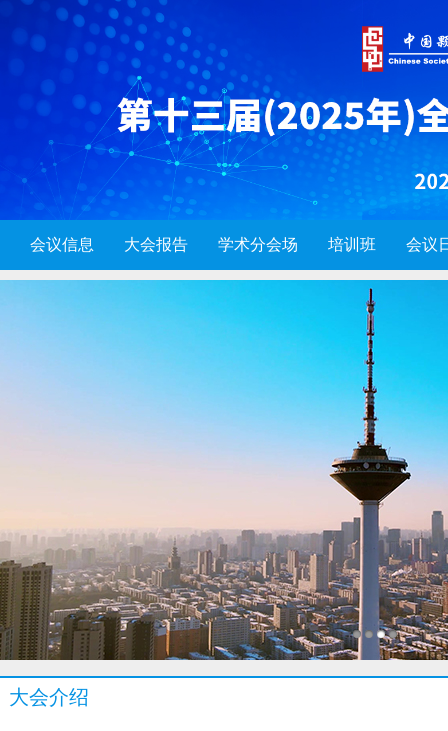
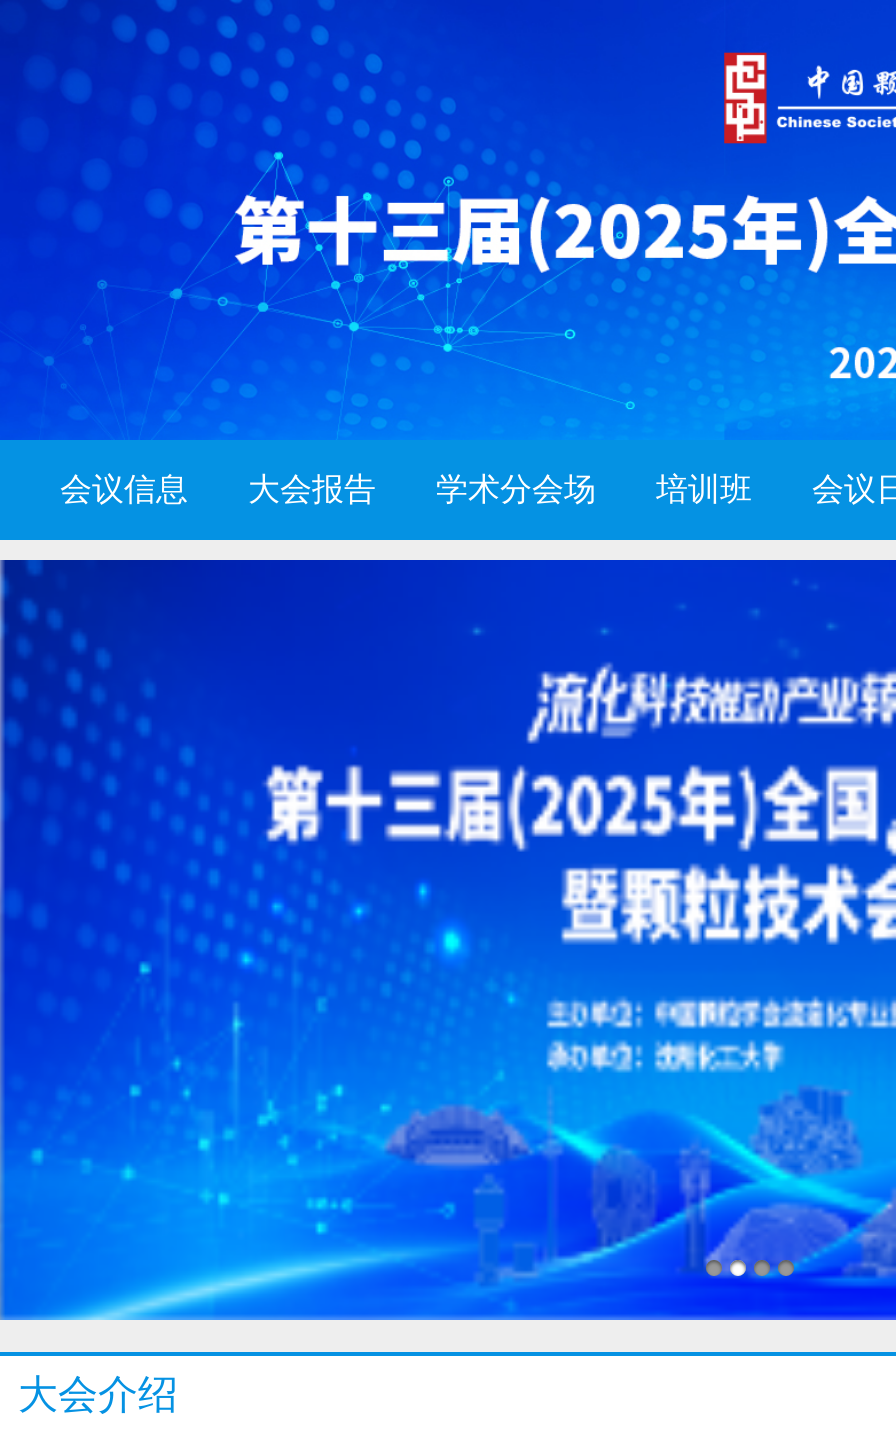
- [image]
+ [image]
